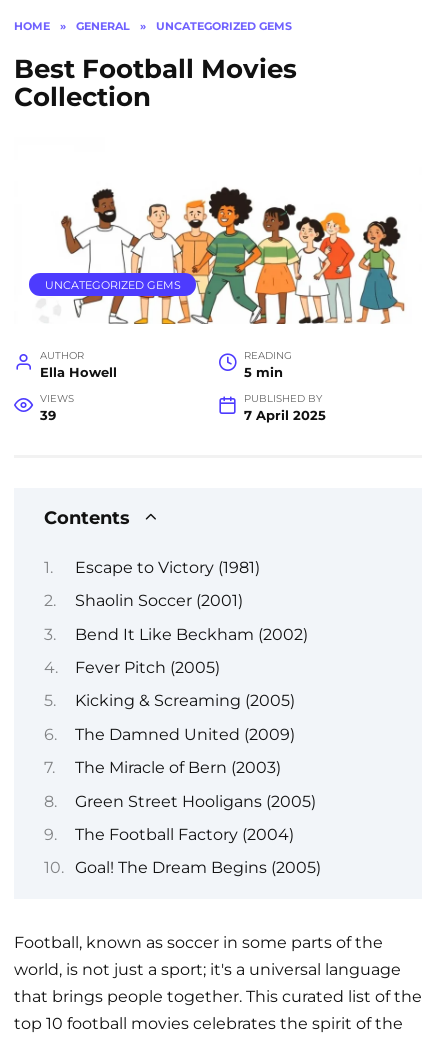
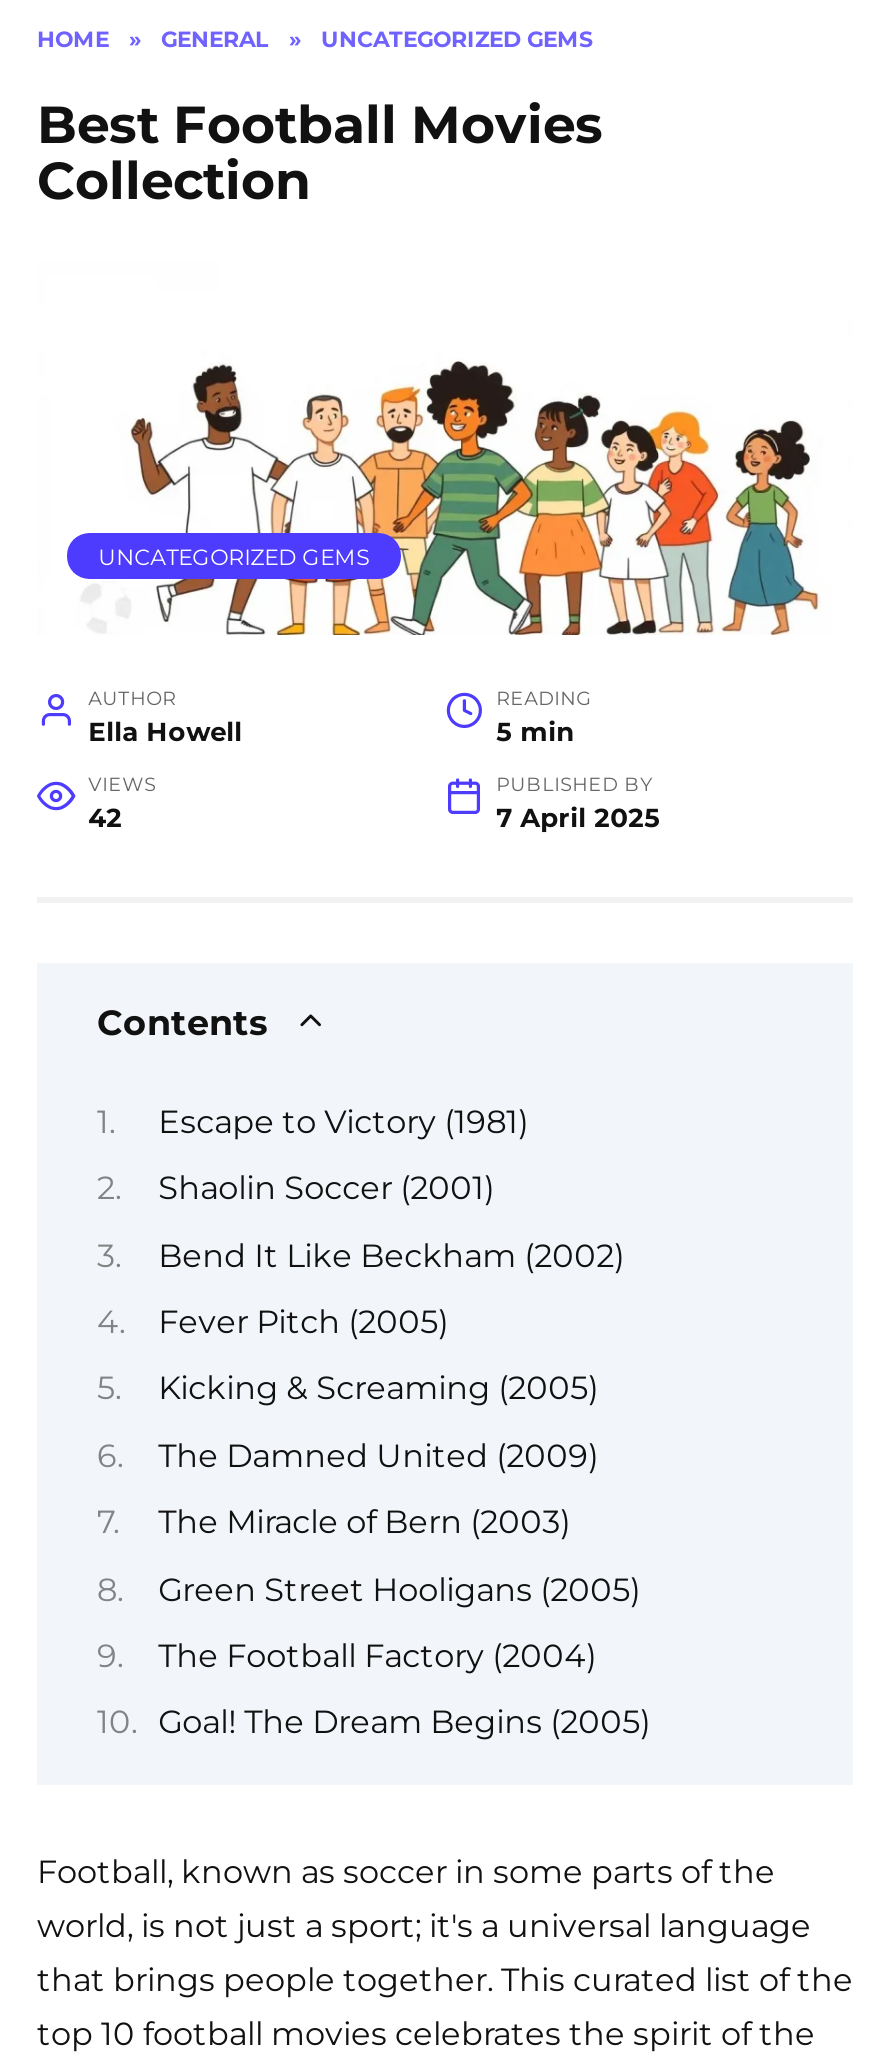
- 39
+ 42
